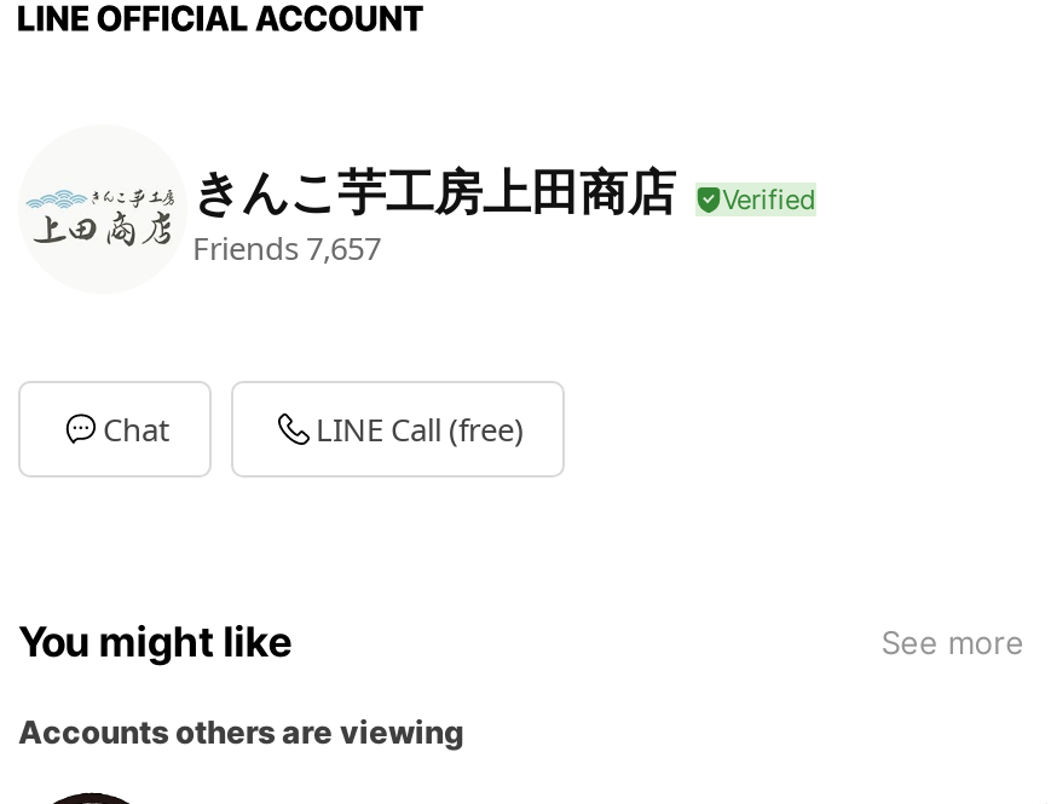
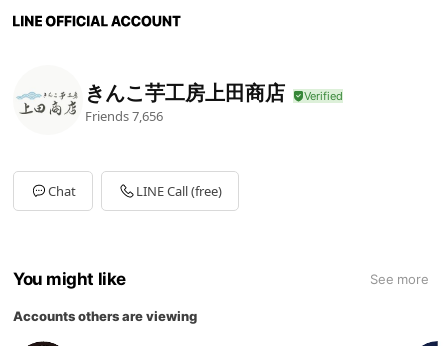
- Friends 7,657
+ Friends 7,656
